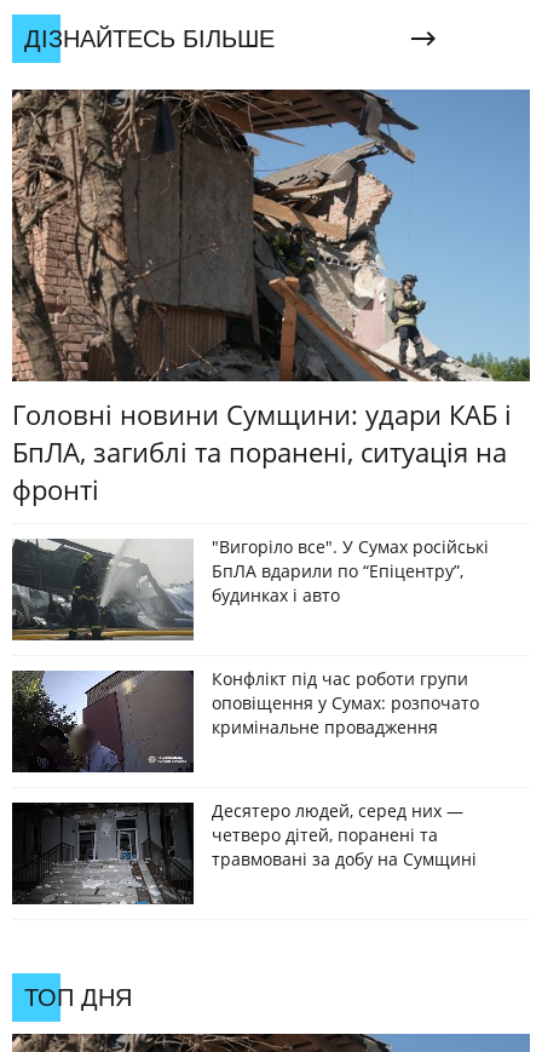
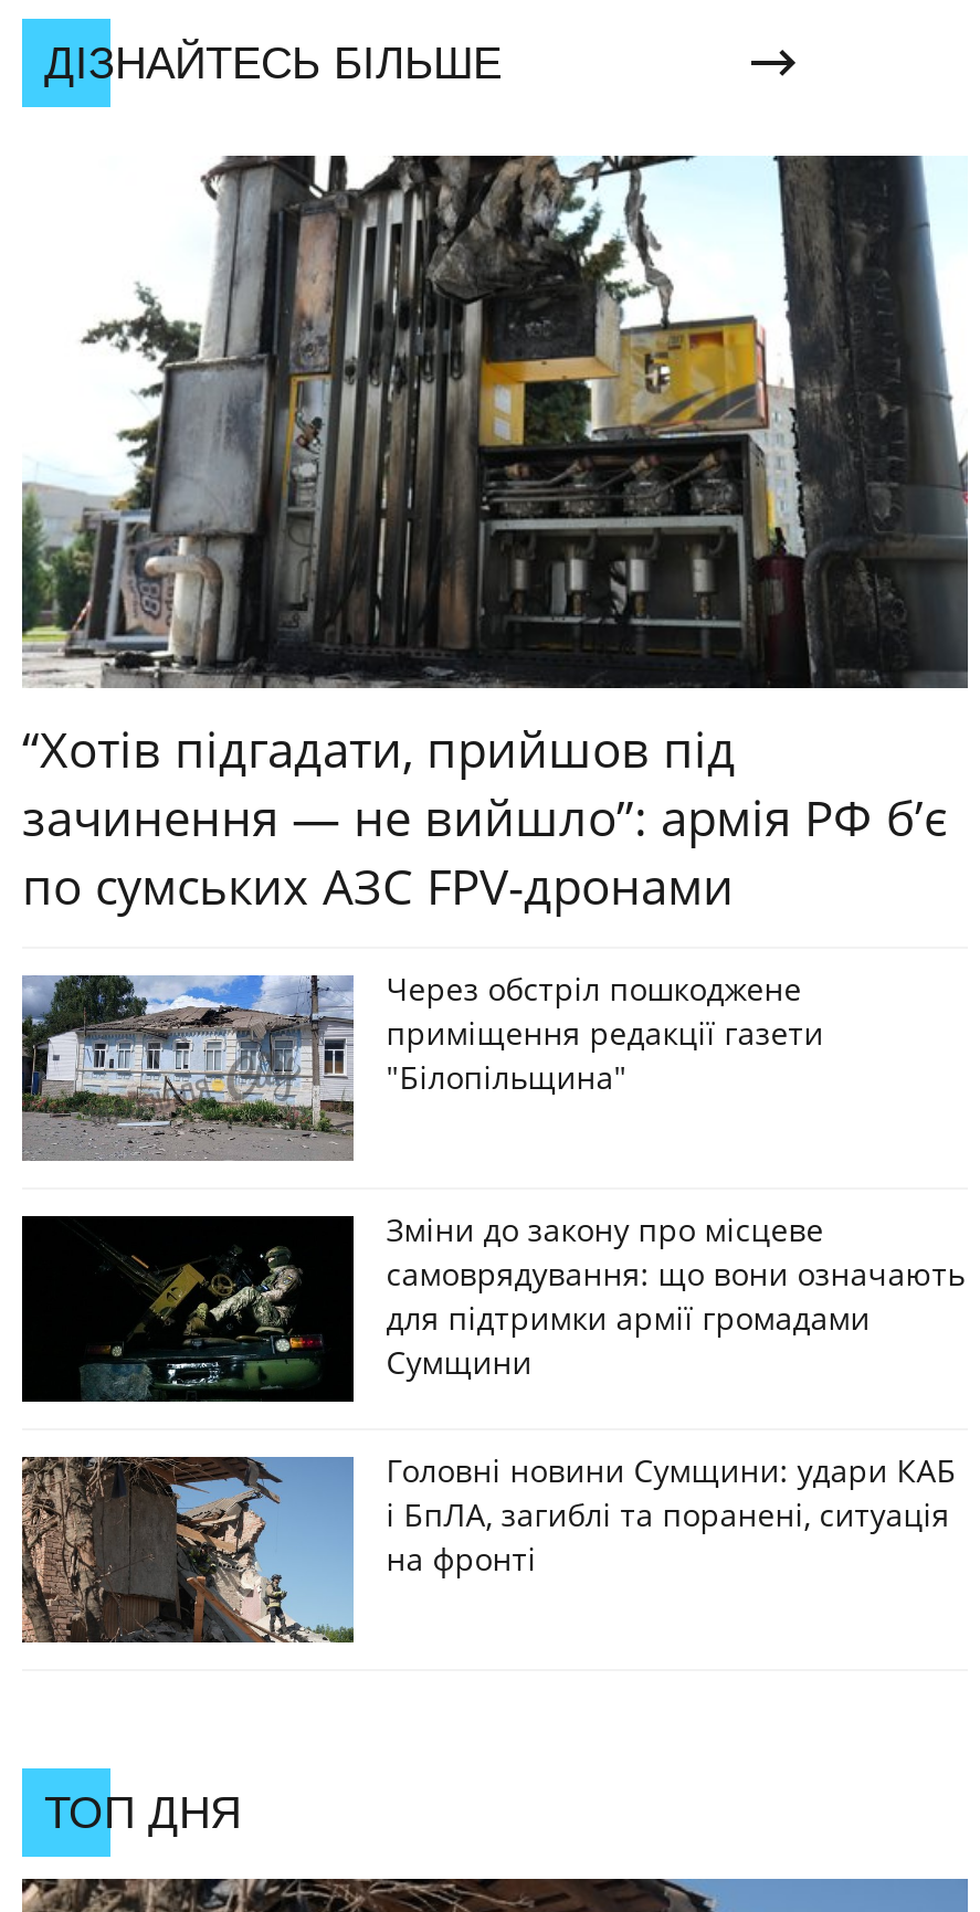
- [image]
- Головні новини Сумщини: удари КАБ і
- БпЛА, загиблі та поранені, ситуація на
- фронті
+ [image]
+ “Хотів підгадати, прийшов під
+ зачинення — не вийшло”: армія РФ б’є
+ по сумських АЗС FPV-дронами

- [image]
- "Вигоріло все". У Сумах російські
- БпЛА вдарили по “Епіцентру”,
- будинках і авто
+ [image]
+ Через обстріл пошкоджене
+ приміщення редакції газети
+ "Білопільщина"

- [image]
- Конфлікт під час роботи групи
- оповіщення у Сумах: розпочато
- кримінальне провадження
+ [image]
+ Зміни до закону про місцеве
+ самоврядування: що вони означають
+ для підтримки армії громадами
+ Сумщини

- [image]
- Десятеро людей, серед них —
- четверо дітей, поранені та
- травмовані за добу на Сумщині
+ [image]
+ Головні новини Сумщини: удари КАБ
+ і БпЛА, загиблі та поранені, ситуація
+ на фронті
